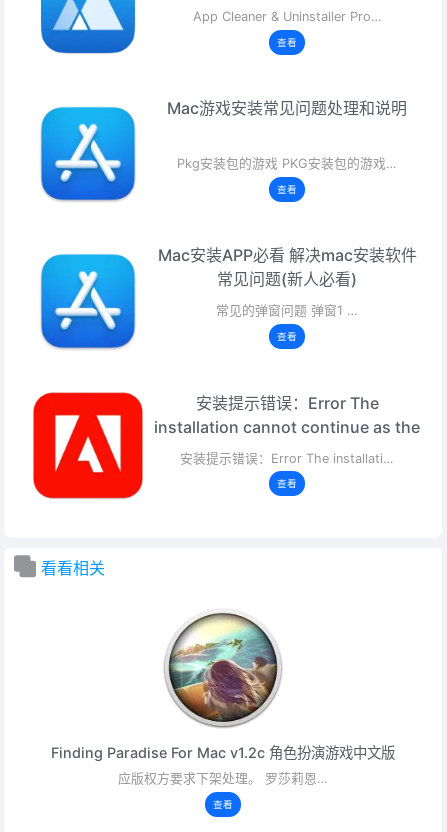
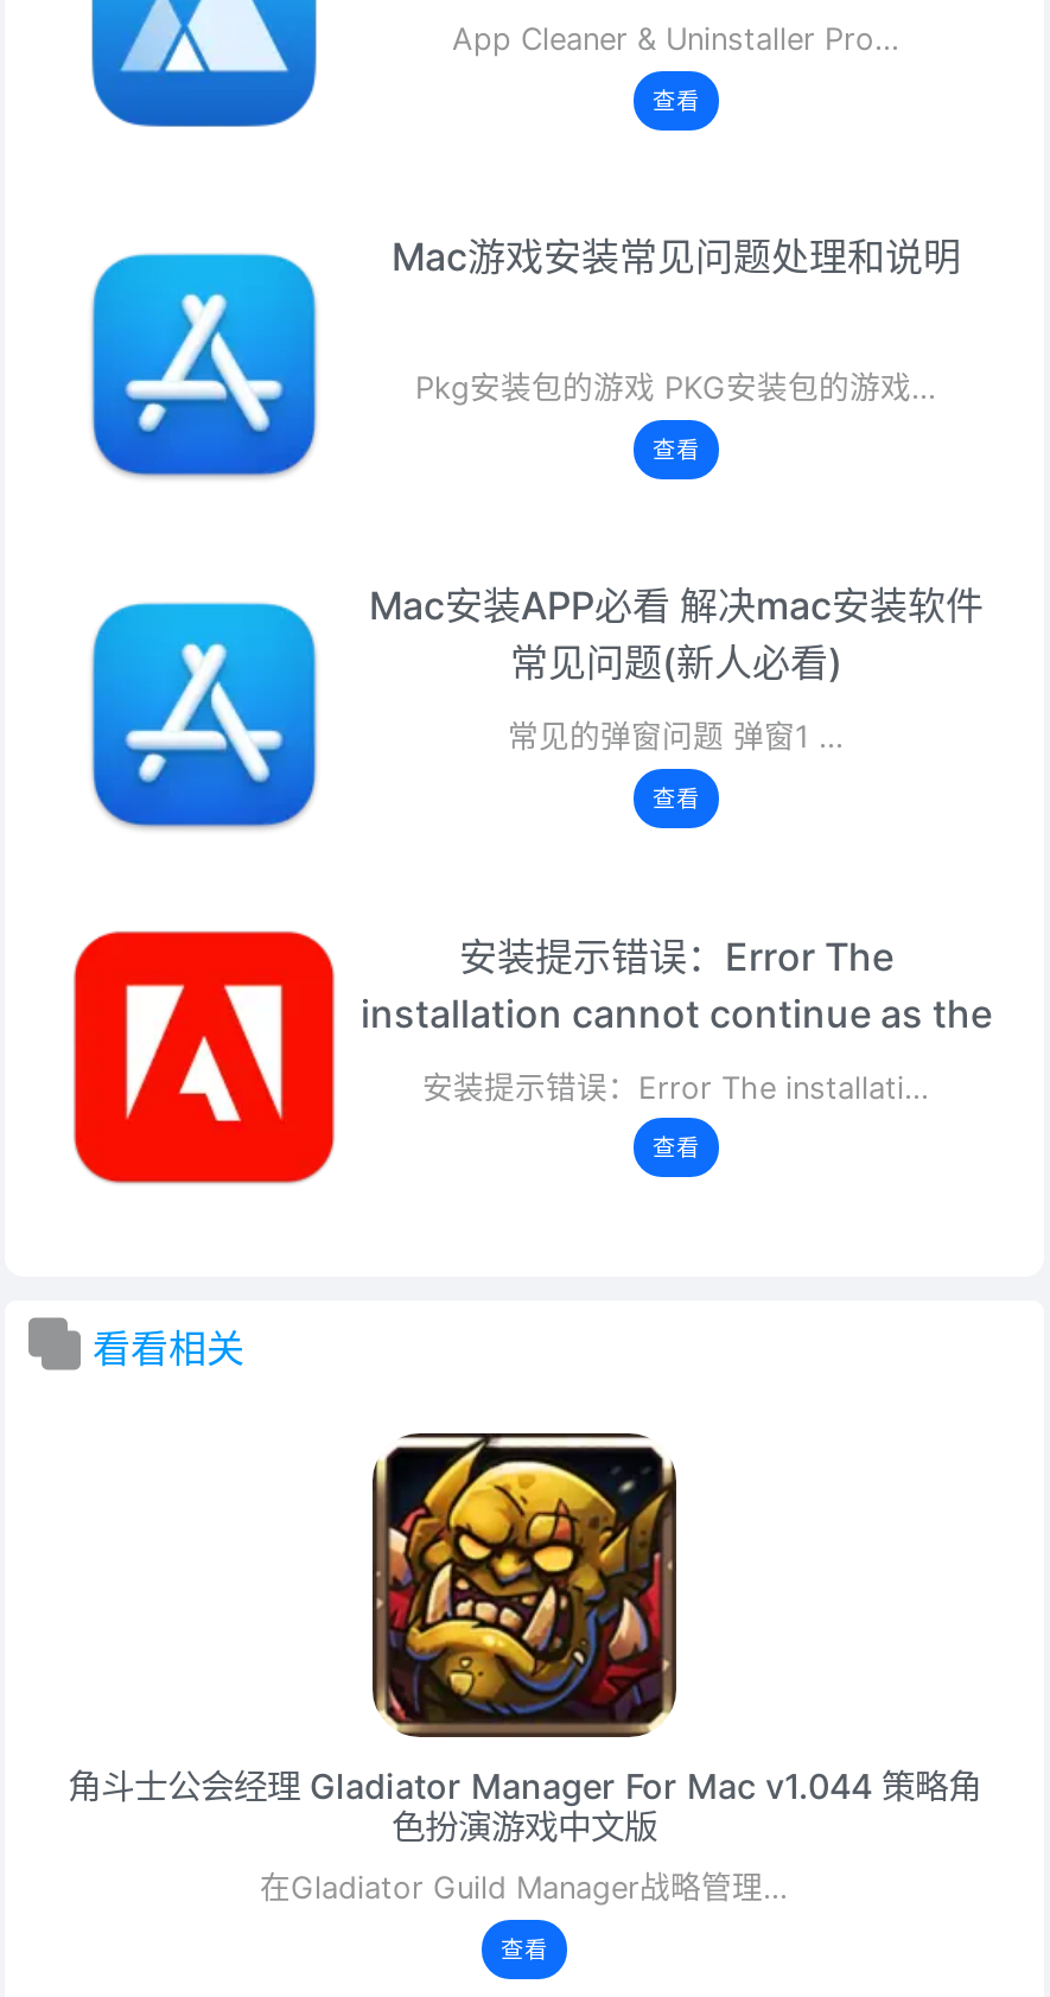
- [image]
- Finding Paradise For Mac v1.2c 角色扮演游戏中文版
+ [image]
+ 角斗士公会经理 Gladiator Manager For Mac v1.044 策略角
+ 色扮演游戏中文版

- 应版权方要求下架处理。 罗莎莉恩…
+ 在Gladiator Guild Manager战略管理…
